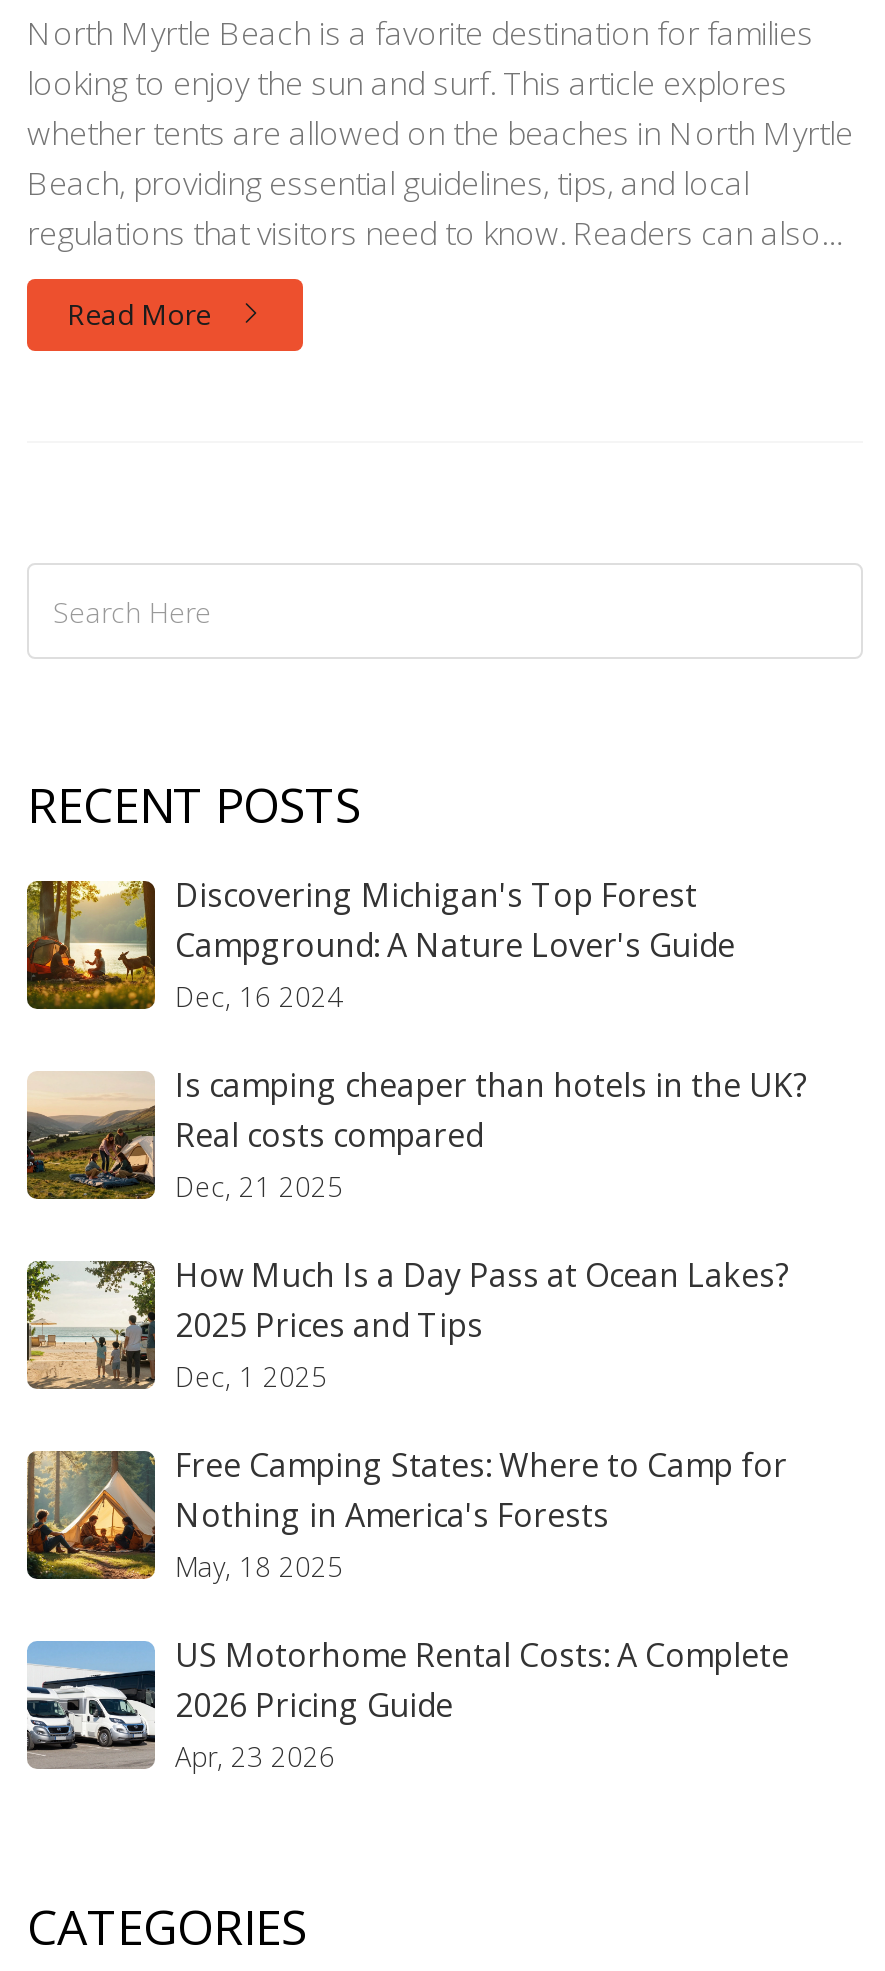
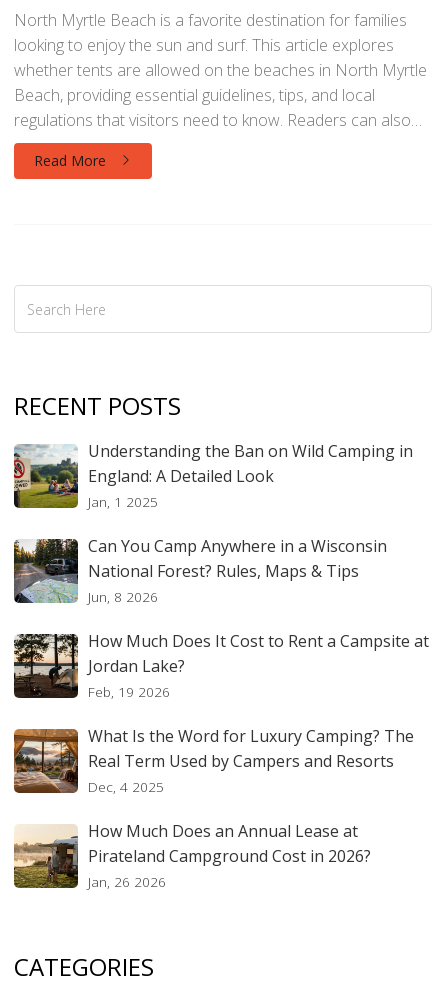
- [image]
- Discovering Michigan's Top Forest
- Campground: A Nature Lover's Guide
- Dec, 16 2024
+ [image]
+ Understanding the Ban on Wild Camping in
+ England: A Detailed Look
+ Jan, 1 2025

- [image]
- Is camping cheaper than hotels in the UK?
- Real costs compared
- Dec, 21 2025
+ [image]
+ Can You Camp Anywhere in a Wisconsin
+ National Forest? Rules, Maps & Tips
+ Jun, 8 2026

- [image]
- How Much Is a Day Pass at Ocean Lakes?
- 2025 Prices and Tips
- Dec, 1 2025
+ [image]
+ How Much Does It Cost to Rent a Campsite at
+ Jordan Lake?
+ Feb, 19 2026

- [image]
- Free Camping States: Where to Camp for
- Nothing in America's Forests
- May, 18 2025
+ [image]
+ What Is the Word for Luxury Camping? The
+ Real Term Used by Campers and Resorts
+ Dec, 4 2025

- [image]
- US Motorhome Rental Costs: A Complete
- 2026 Pricing Guide
- Apr, 23 2026
+ [image]
+ How Much Does an Annual Lease at
+ Pirateland Campground Cost in 2026?
+ Jan, 26 2026
